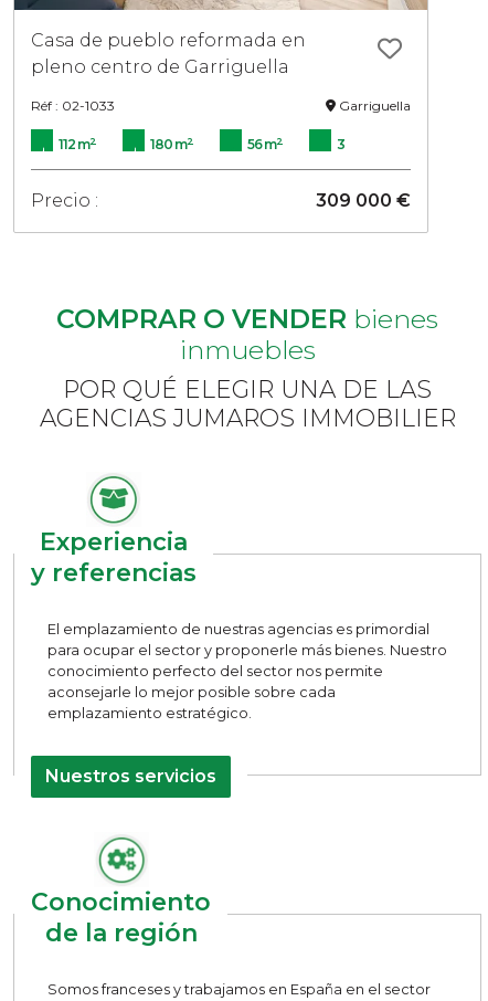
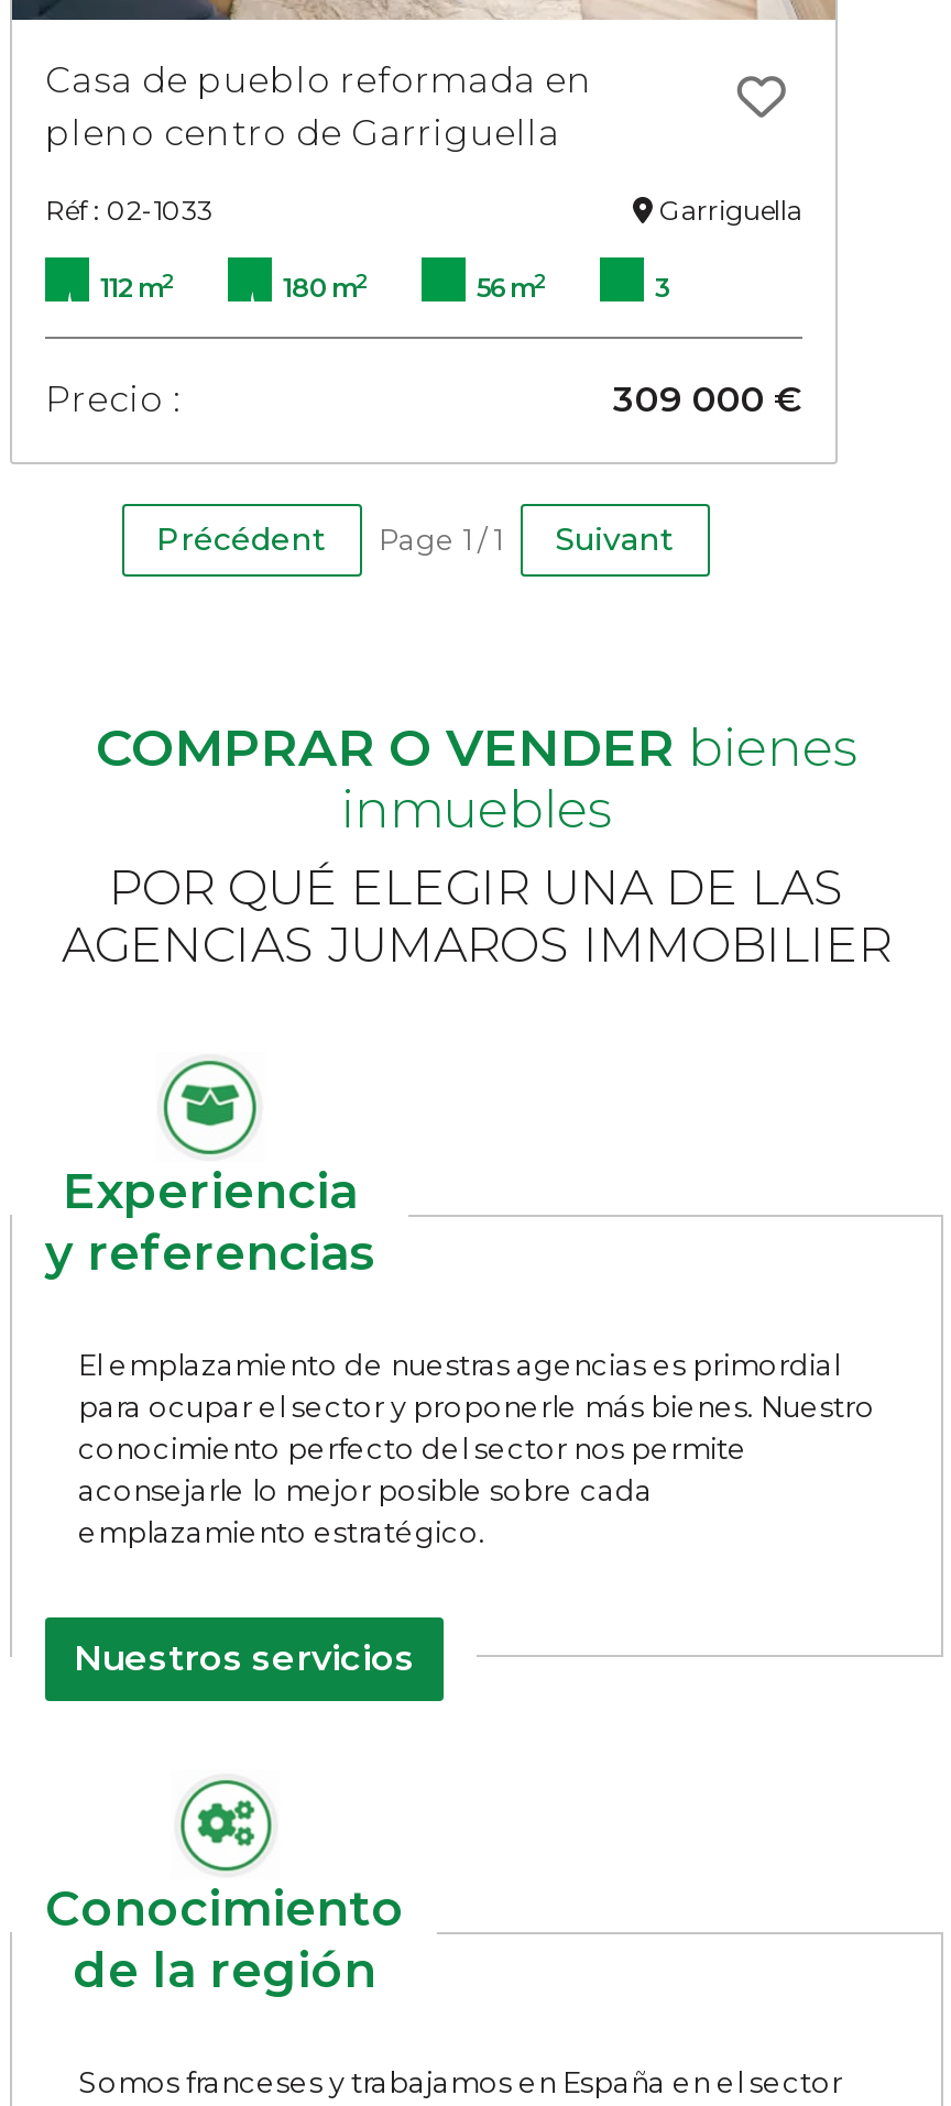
+ Précédent
+ Page 1 / 1
+ Suivant
